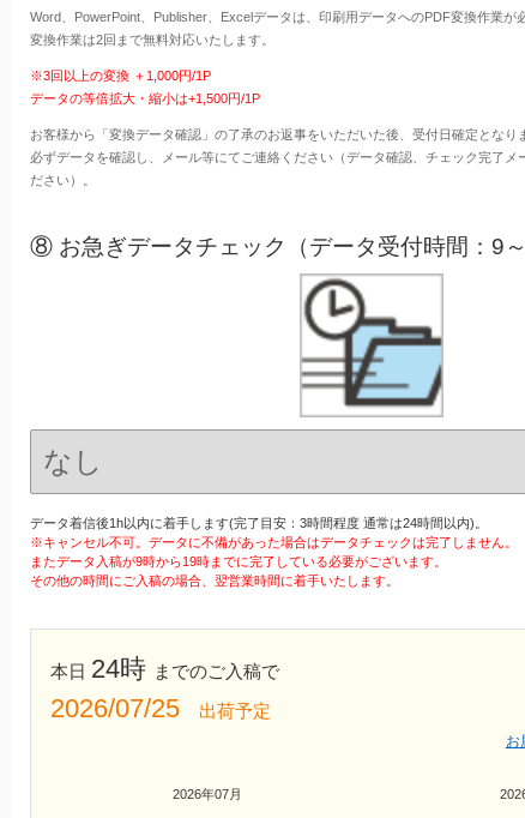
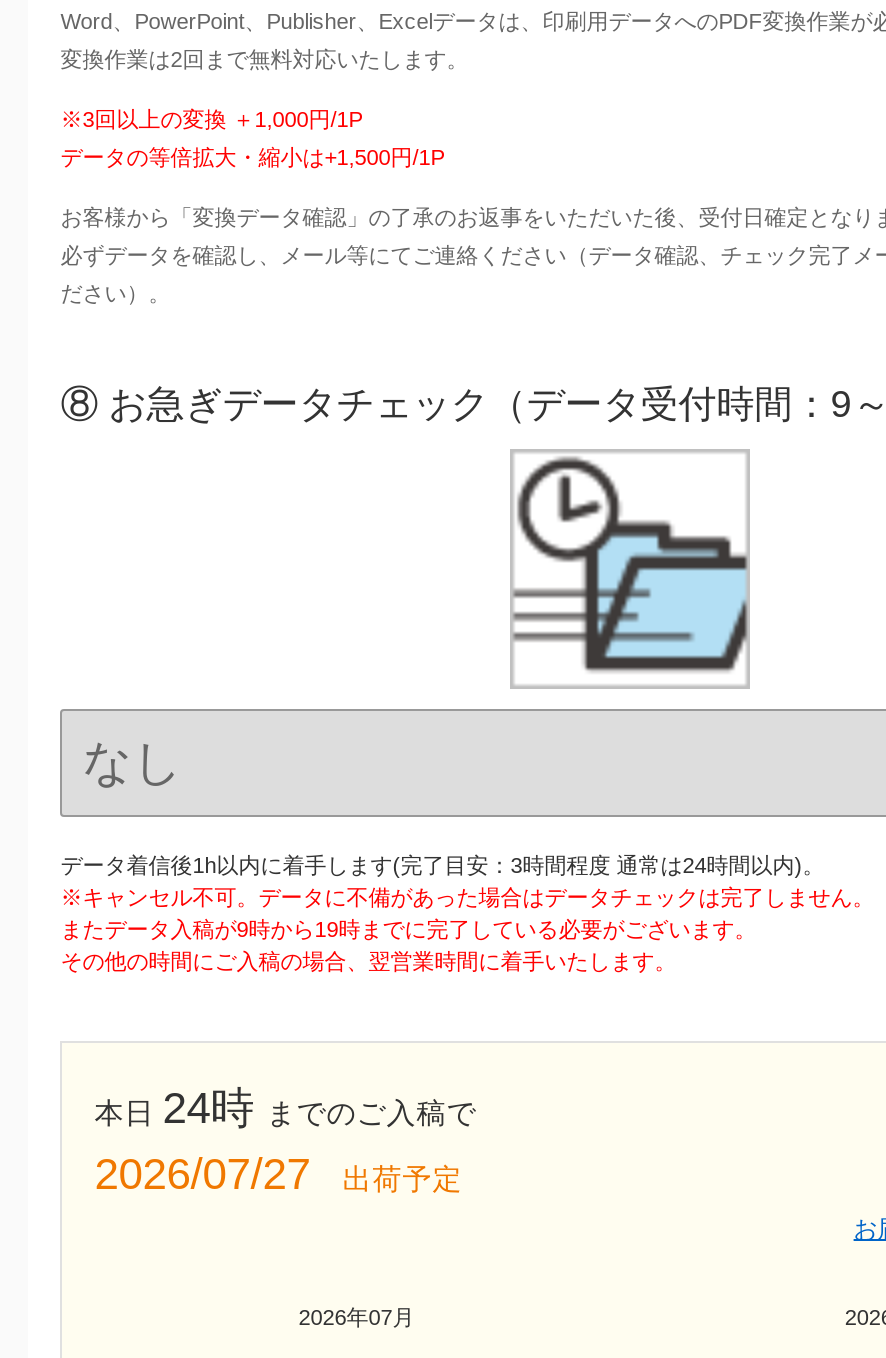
- 2026/07/25 出荷予定
+ 2026/07/27 出荷予定
